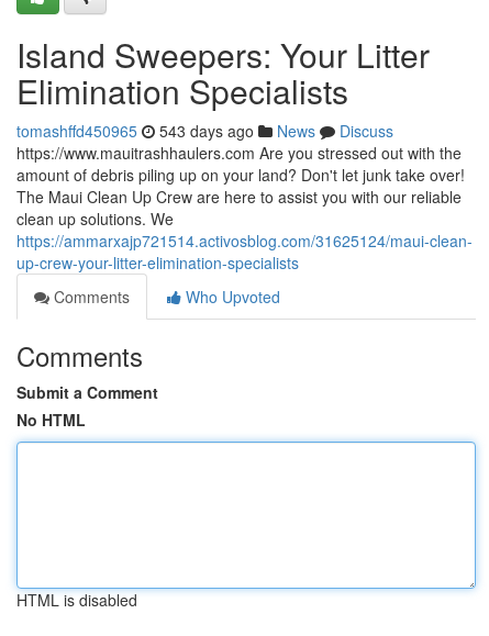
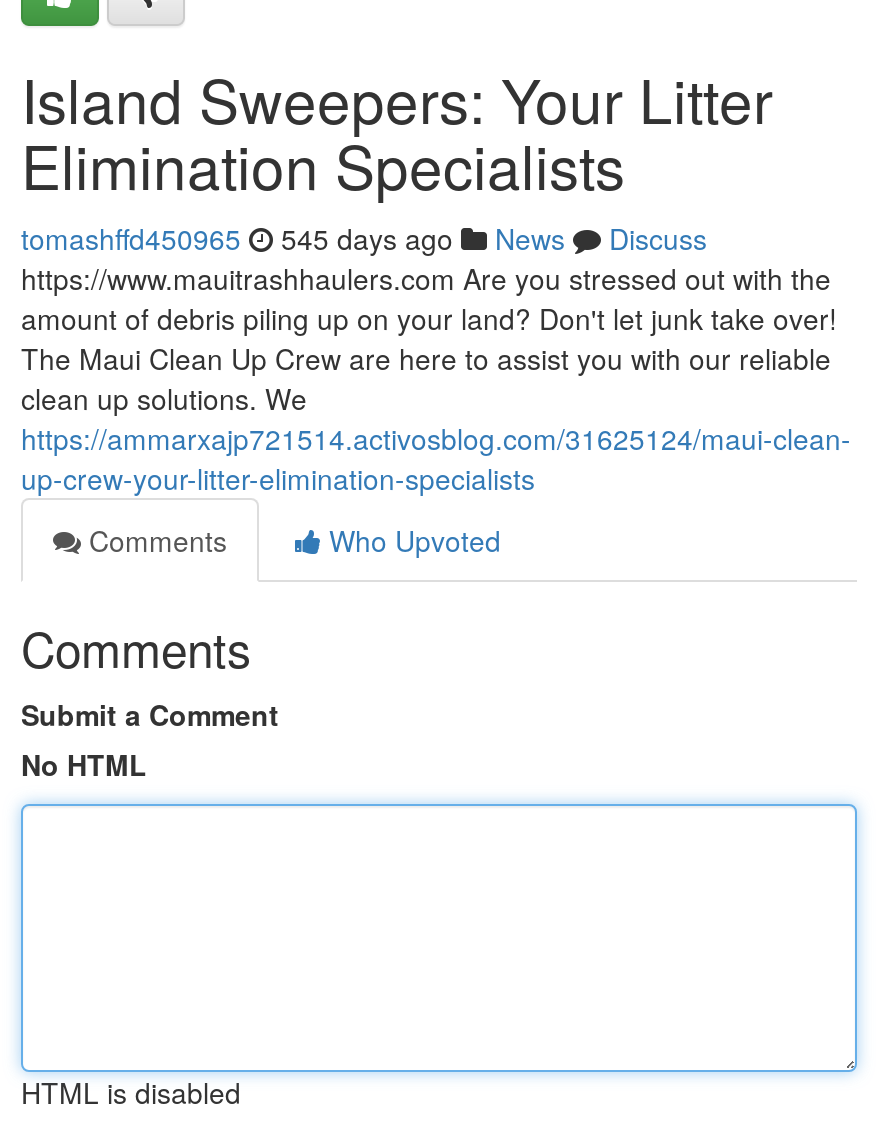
- tomashffd450965 543 days ago News Discuss
+ tomashffd450965 545 days ago News Discuss
